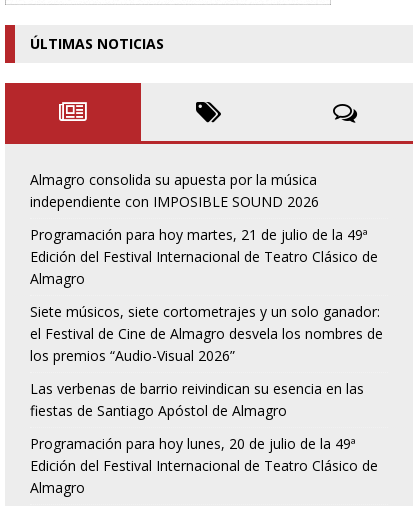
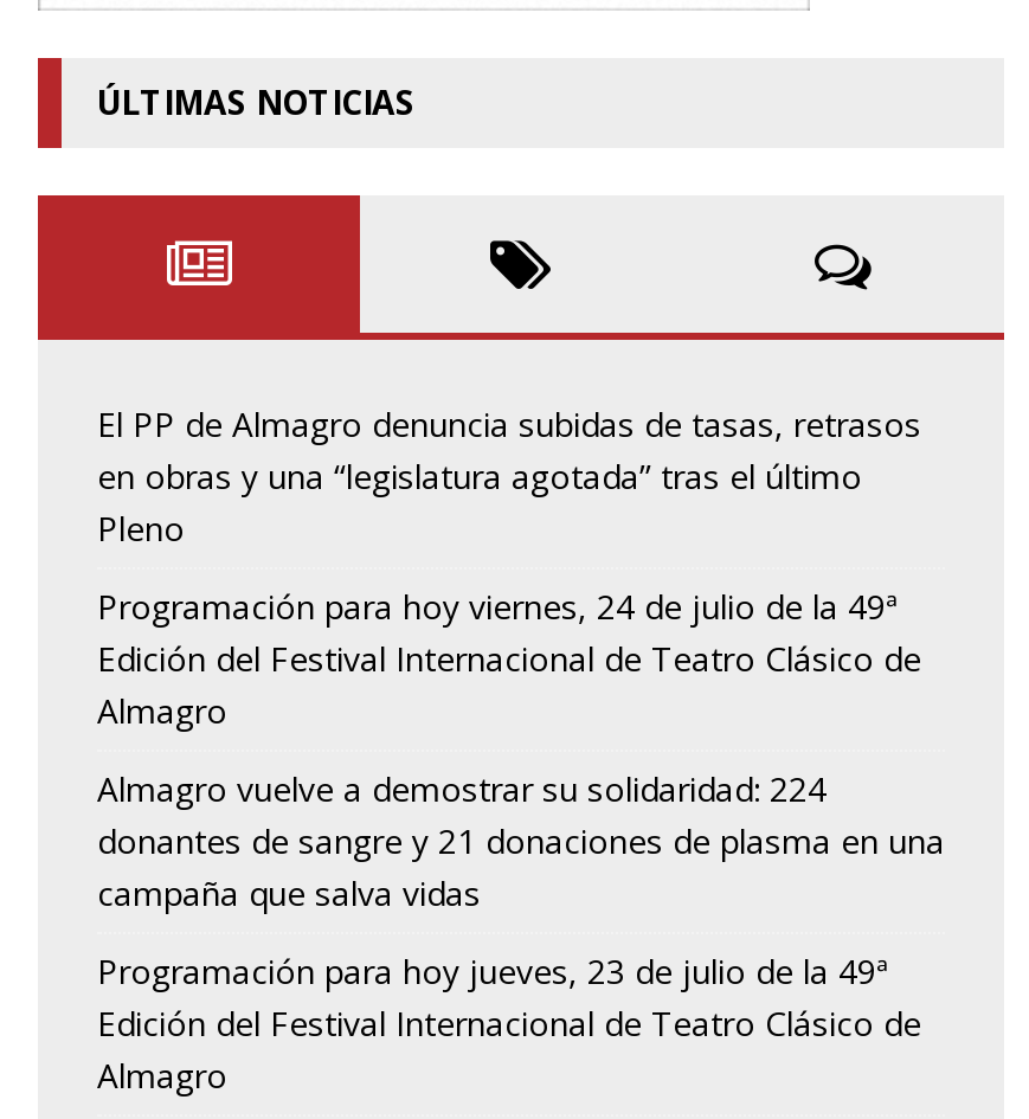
- Almagro consolida su apuesta por la música
- independiente con IMPOSIBLE SOUND 2026
+ El PP de Almagro denuncia subidas de tasas, retrasos
+ en obras y una “legislatura agotada” tras el último
+ Pleno

- Programación para hoy martes, 21 de julio de la 49ª
+ Programación para hoy viernes, 24 de julio de la 49ª

moved down: Edición del Festival Internacional de Teatro Clásico de | Almagro

- Siete músicos, siete cortometrajes y un solo ganador:
- el Festival de Cine de Almagro desvela los nombres de
- los premios “Audio-Visual 2026”
- Las verbenas de barrio reivindican su esencia en las
- fiestas de Santiago Apóstol de Almagro
- Programación para hoy lunes, 20 de julio de la 49ª
+ Almagro vuelve a demostrar su solidaridad: 224
+ donantes de sangre y 21 donaciones de plasma en una
+ campaña que salva vidas
+ Programación para hoy jueves, 23 de julio de la 49ª
